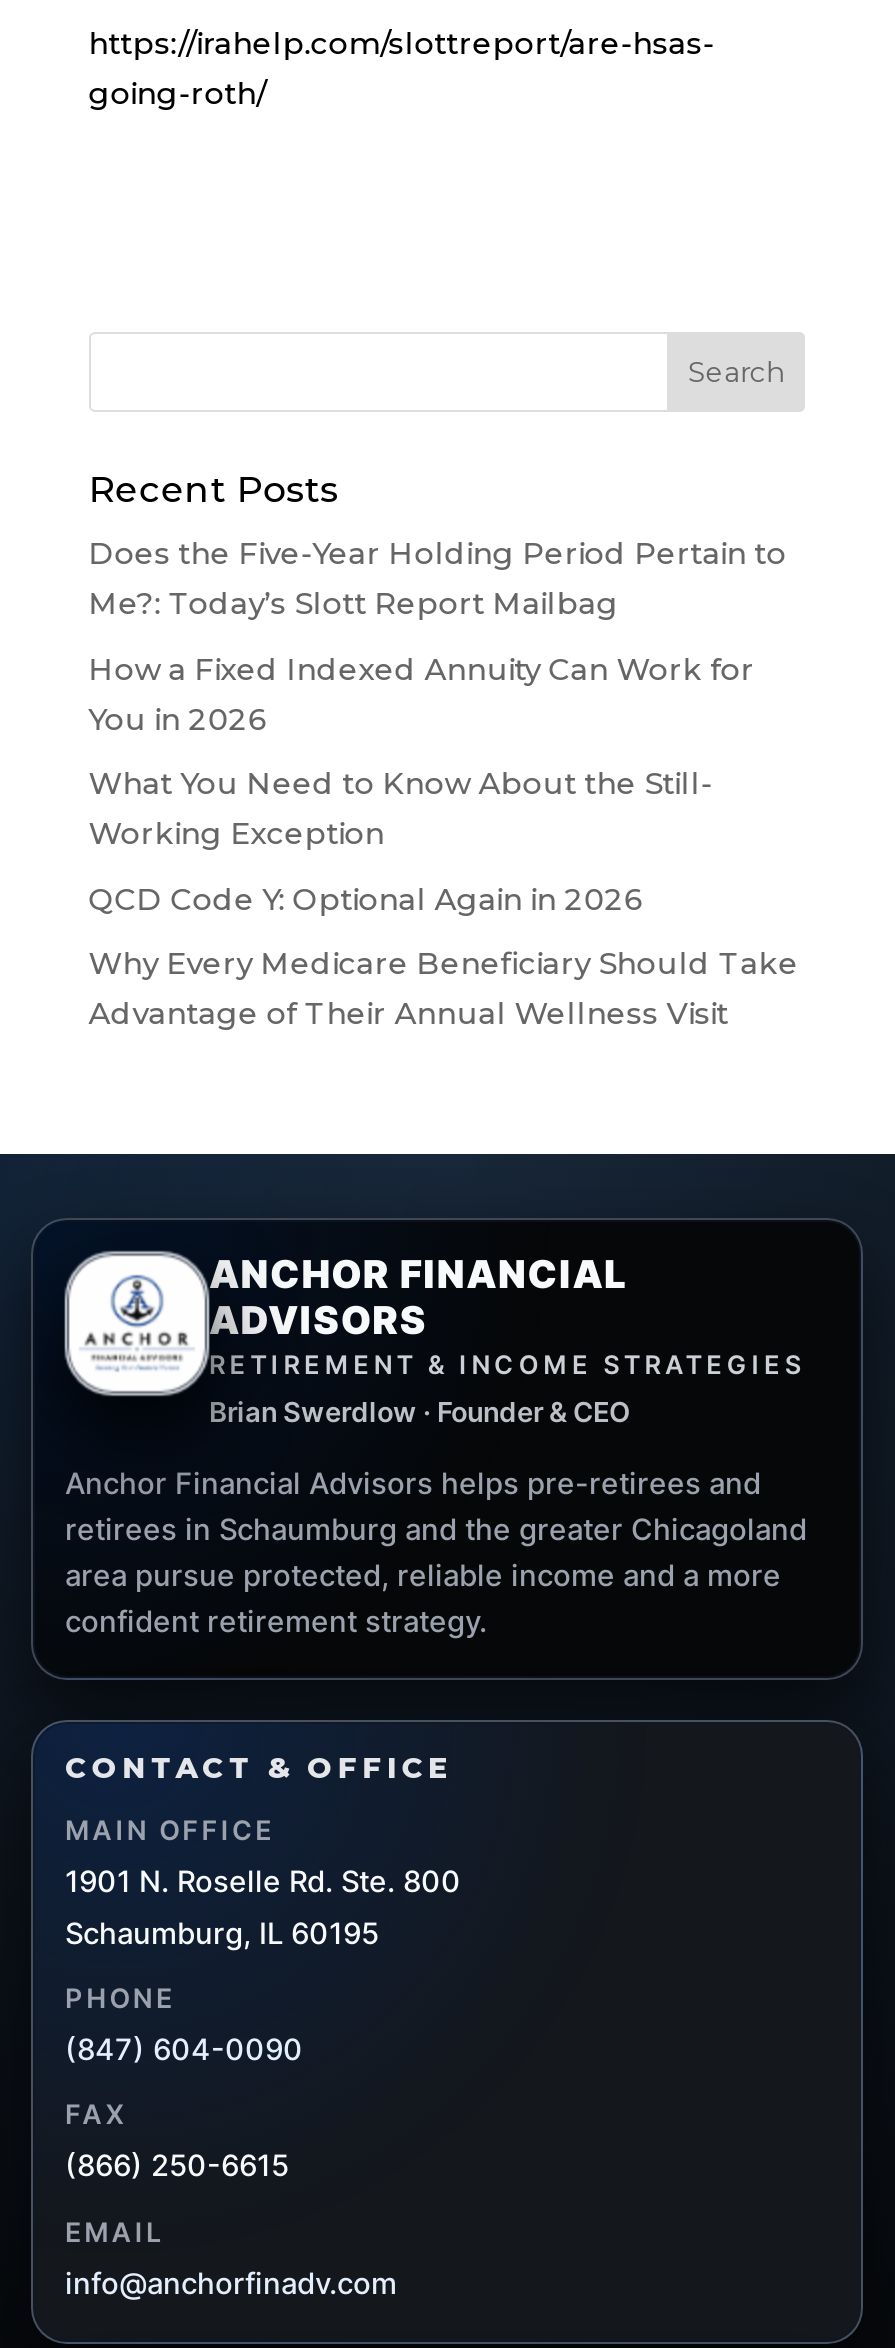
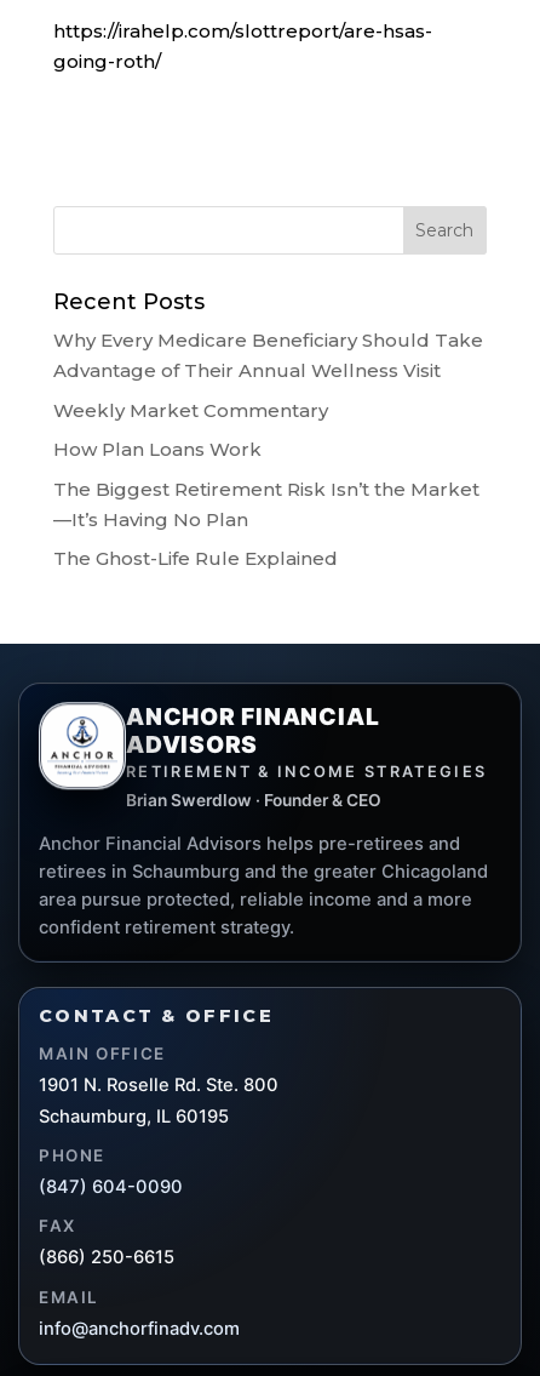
- Does the Five-Year Holding Period Pertain to
- Me?: Today’s Slott Report Mailbag
- How a Fixed Indexed Annuity Can Work for
- You in 2026
- What You Need to Know About the Still-
- Working Exception
- QCD Code Y: Optional Again in 2026

moved up: Why Every Medicare Beneficiary Should Take | Advantage of Their Annual Wellness Visit

+ Weekly Market Commentary
+ How Plan Loans Work
+ The Biggest Retirement Risk Isn’t the Market
+ —It’s Having No Plan
+ The Ghost-Life Rule Explained
